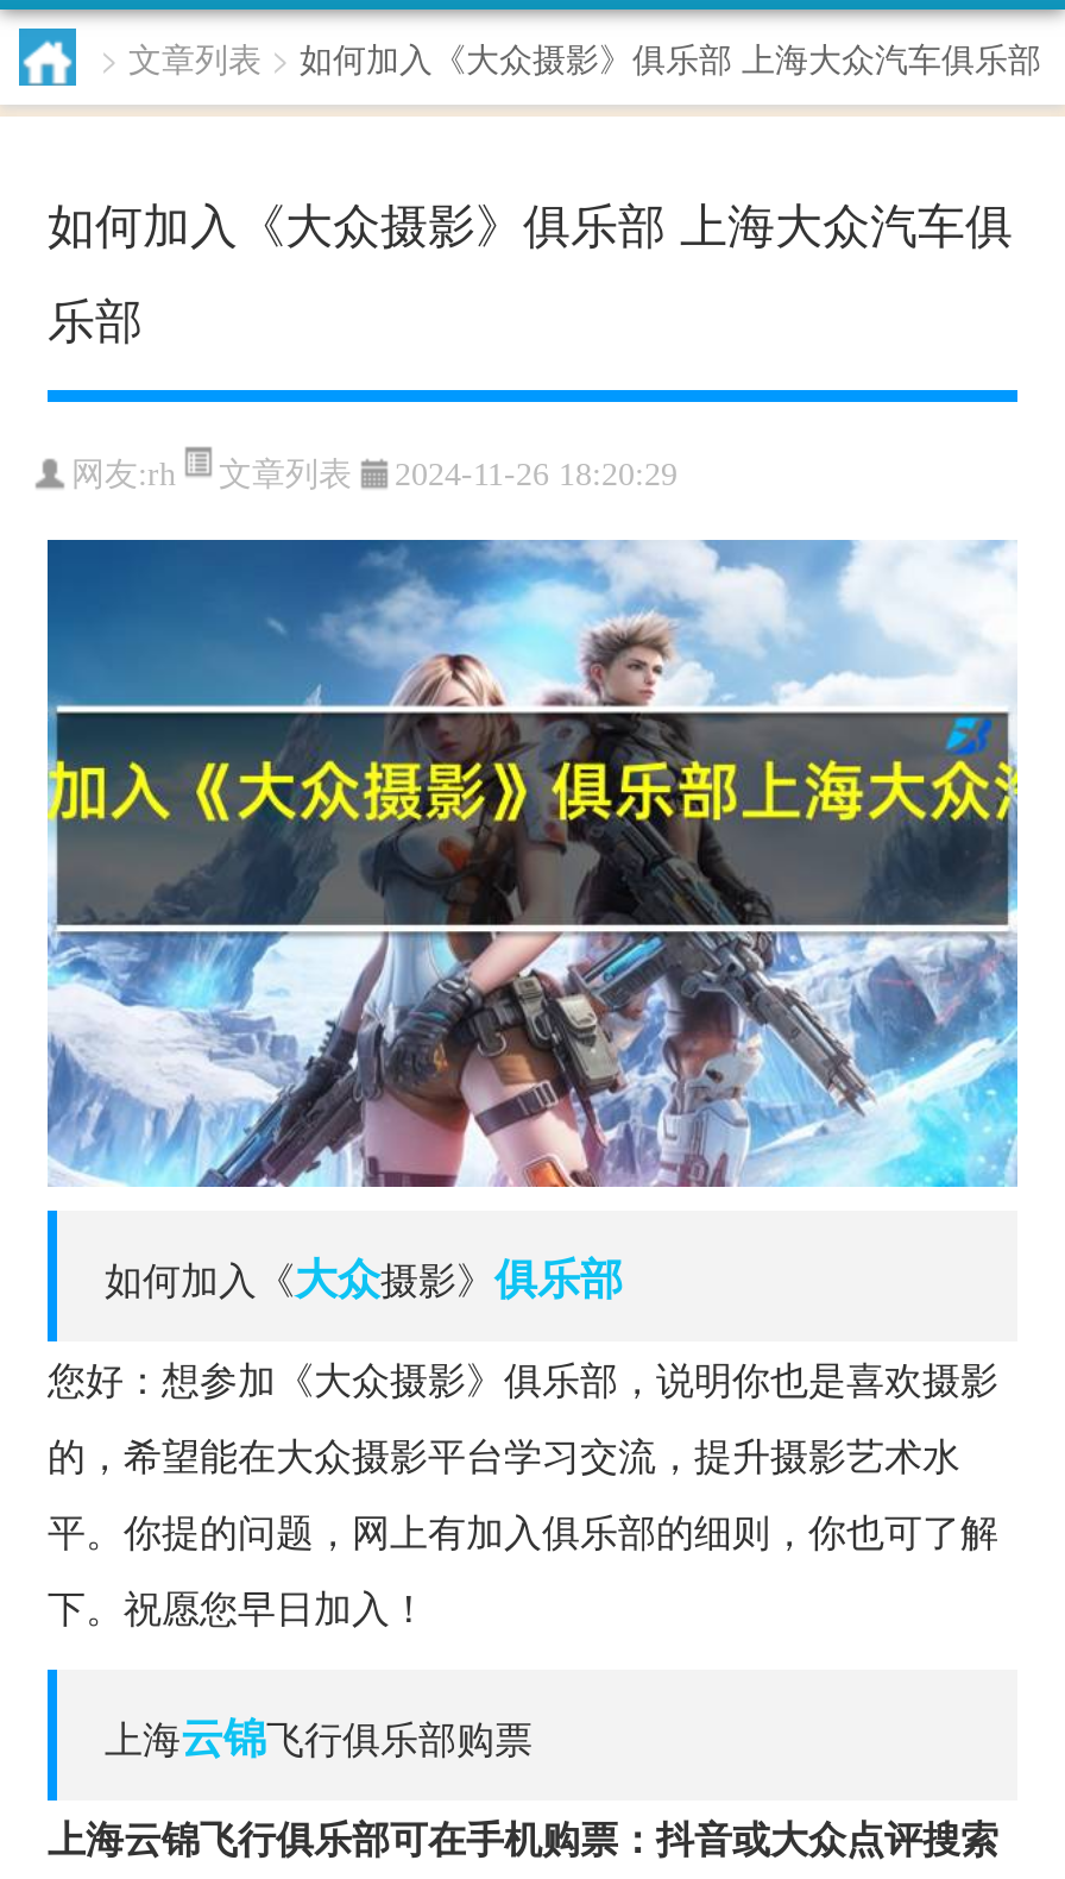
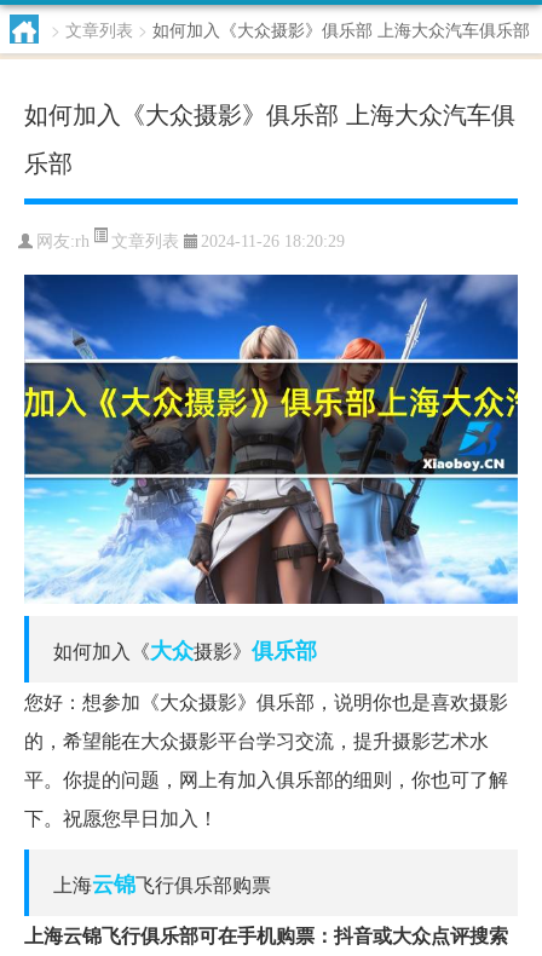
- [image]
+ [image]
